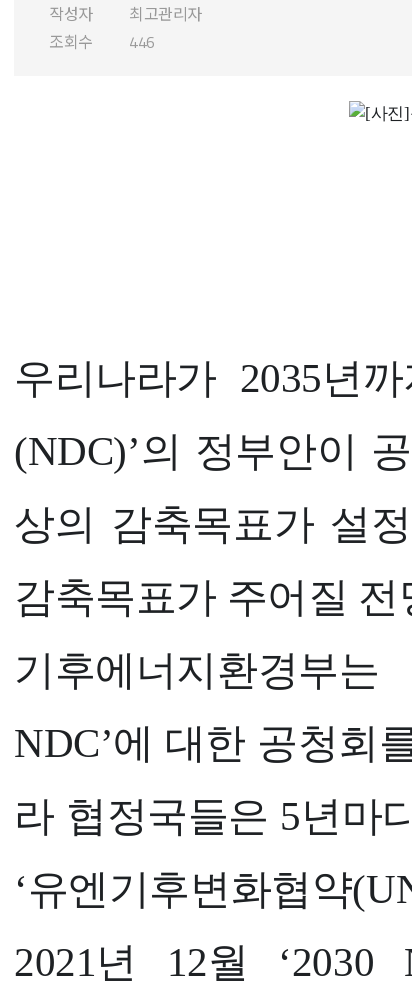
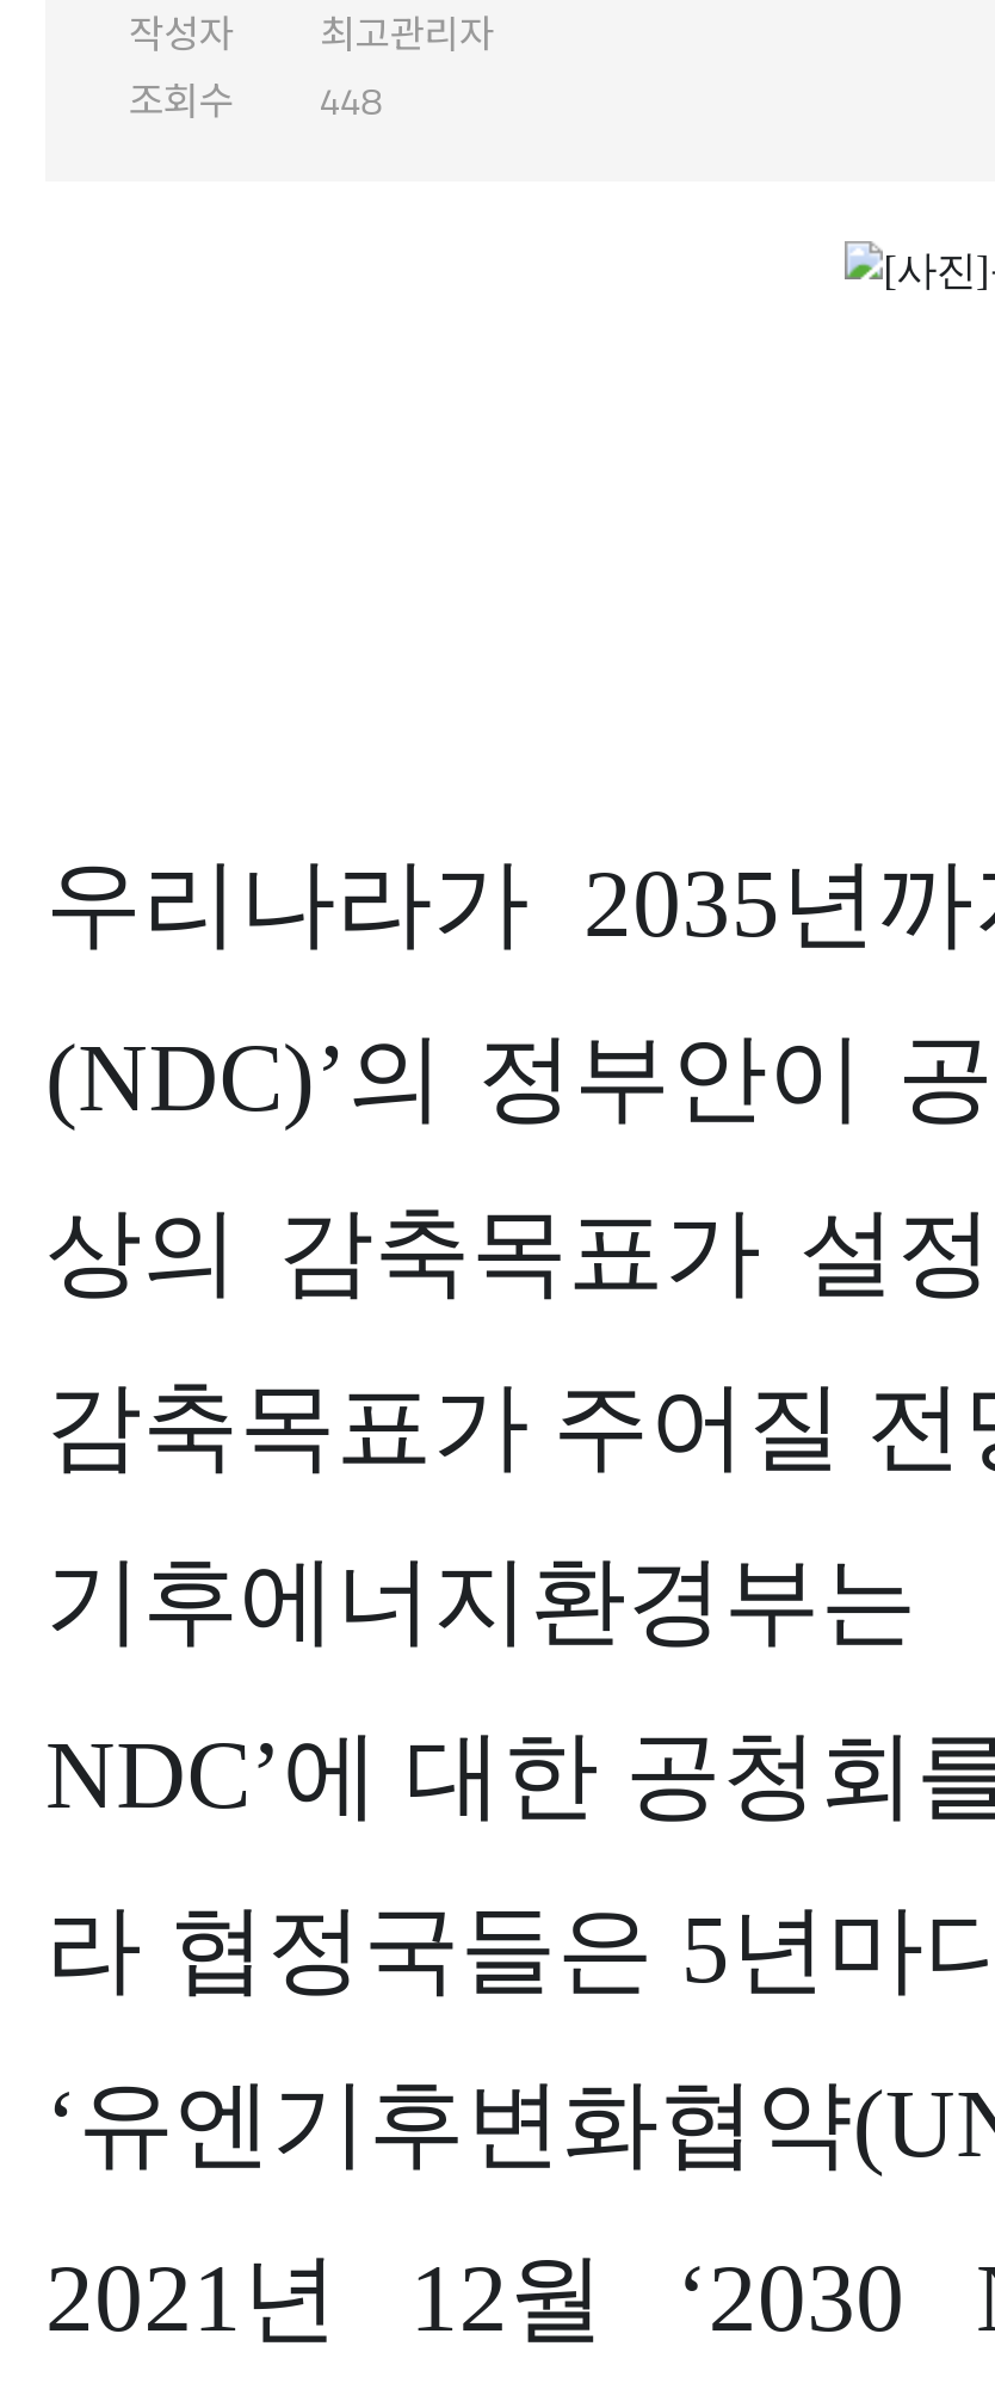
- 조회수 446
+ 조회수 448
